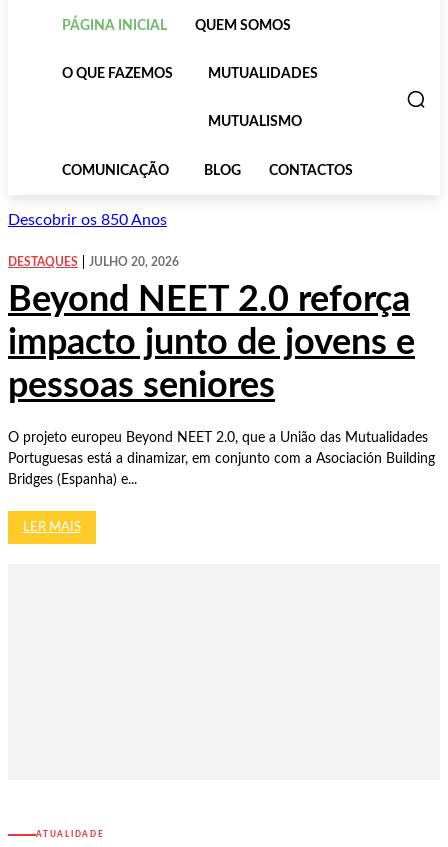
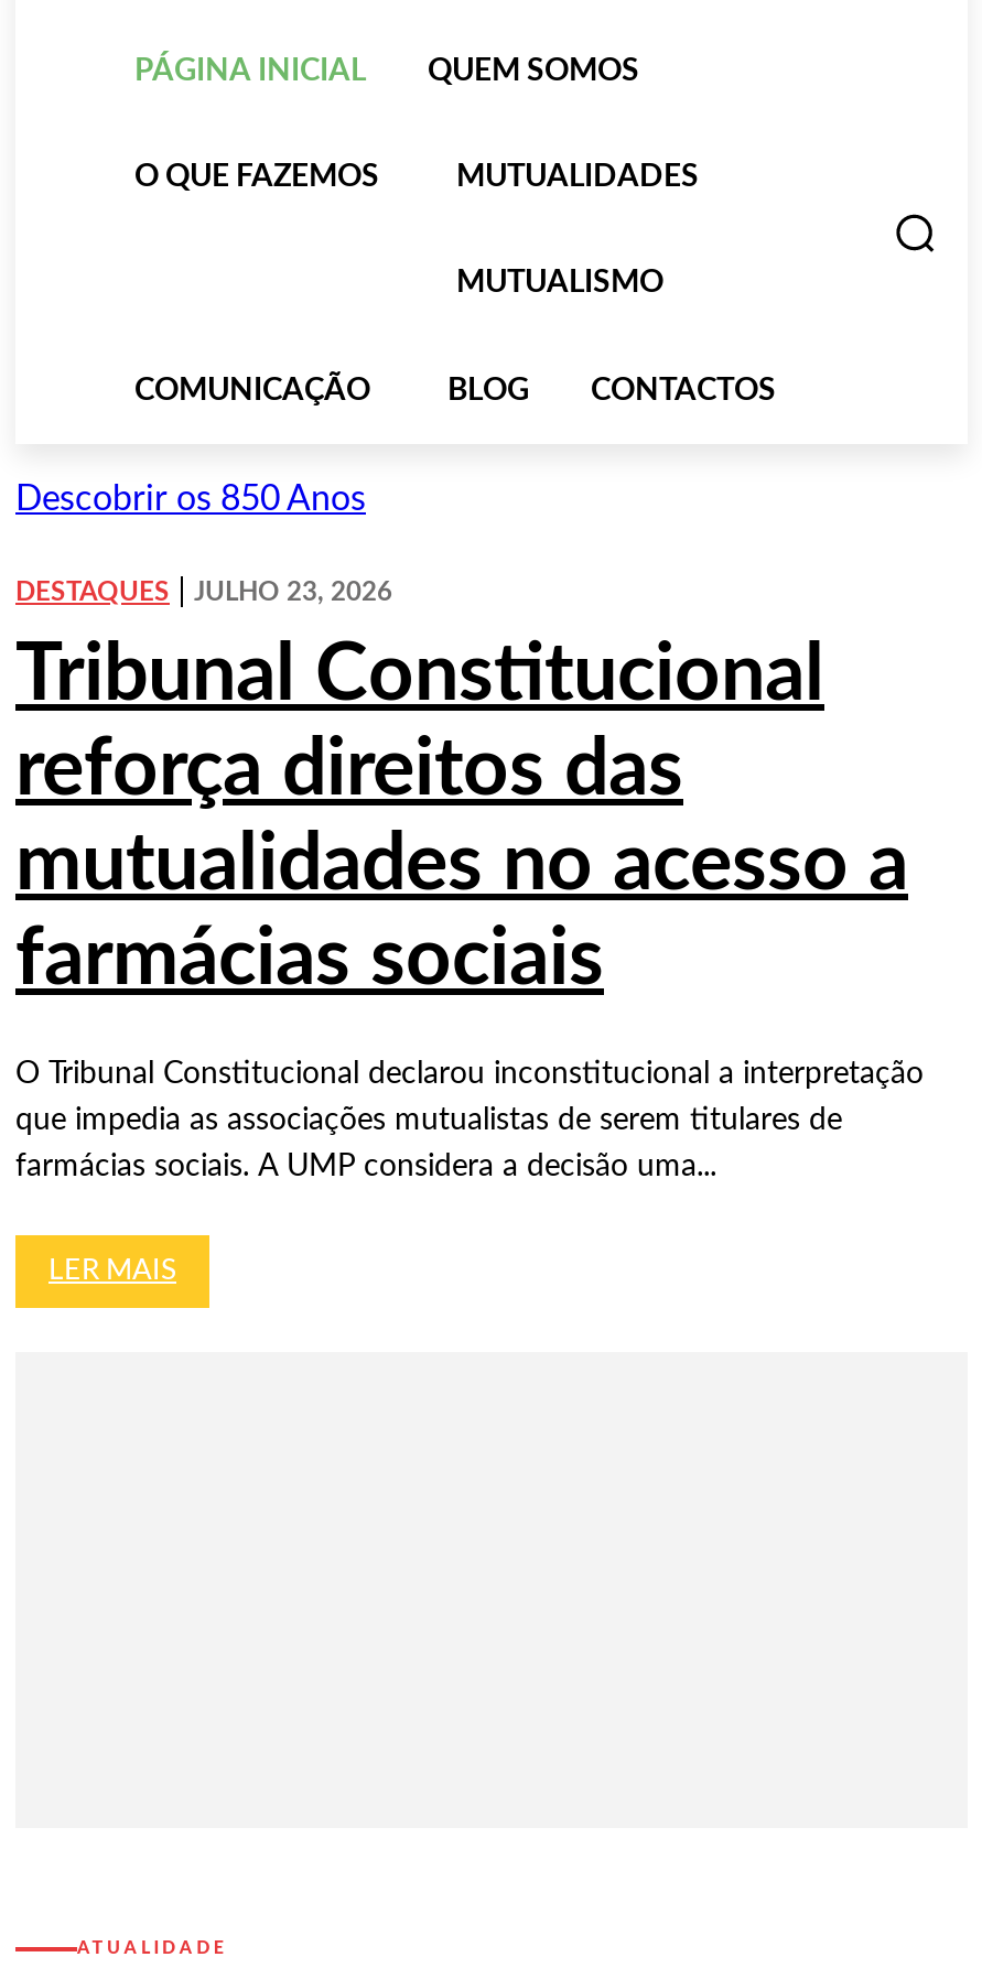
- JULHO 20, 2026
- Beyond NEET 2.0 reforça
- impacto junto de jovens e
- pessoas seniores
+ JULHO 23, 2026
+ Tribunal Constitucional
+ reforça direitos das
+ mutualidades no acesso a
+ farmácias sociais

- O projeto europeu Beyond NEET 2.0, que a União das Mutualidades
+ O Tribunal Constitucional declarou inconstitucional a interpretação

- Portuguesas está a dinamizar, em conjunto com a Asociación Building
+ que impedia as associações mutualistas de serem titulares de

- Bridges (Espanha) e...
+ farmácias sociais. A UMP considera a decisão uma...
